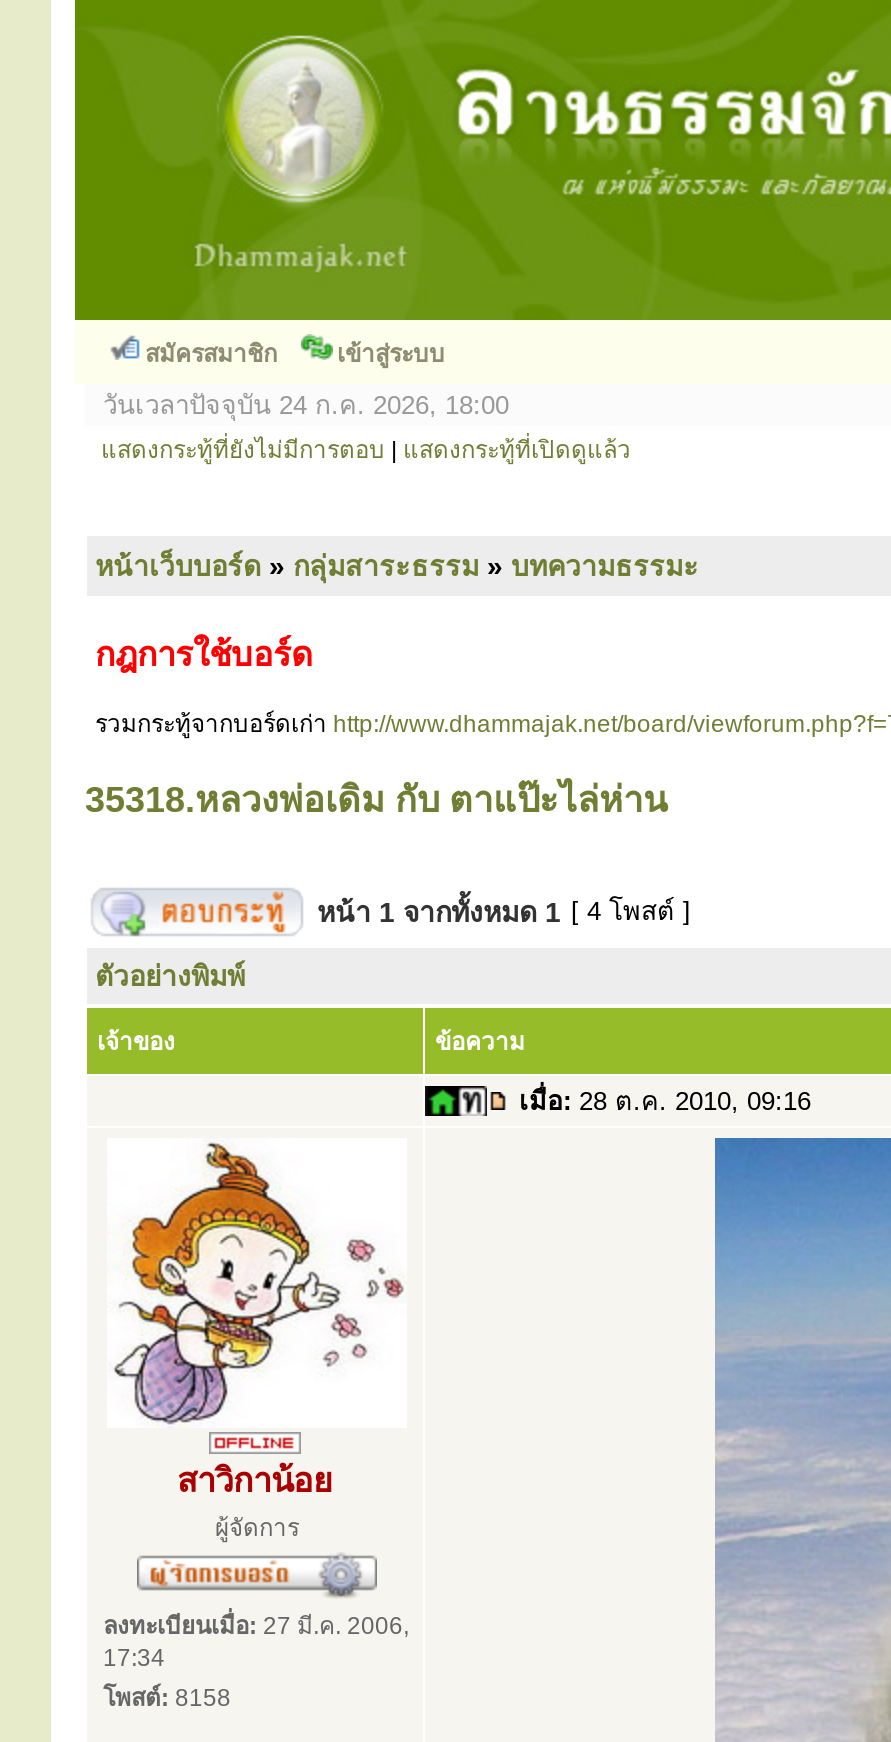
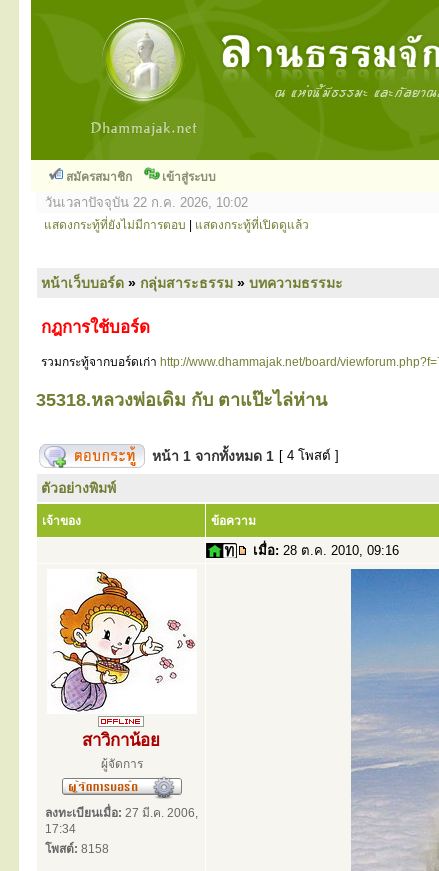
- วันเวลาปัจจุบัน 24 ก.ค. 2026, 18:00
+ วันเวลาปัจจุบัน 22 ก.ค. 2026, 10:02
